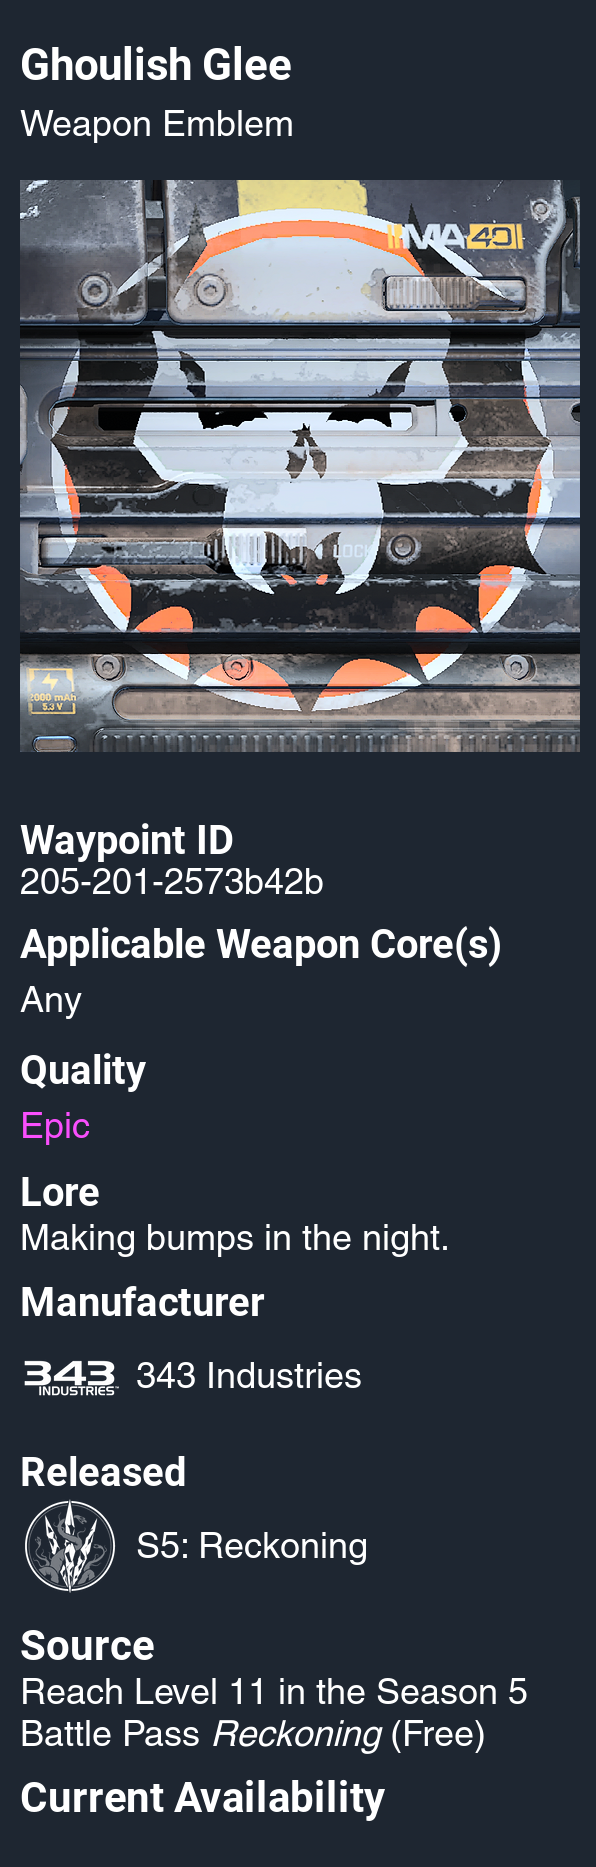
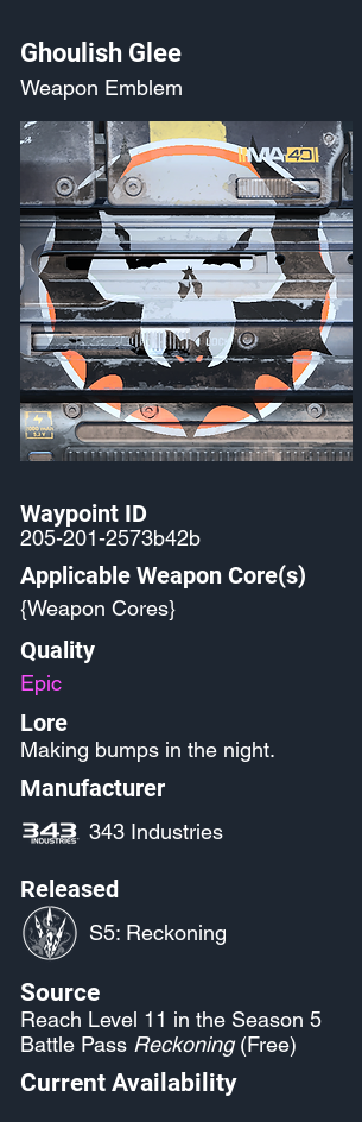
- Any
+ {Weapon Cores}
